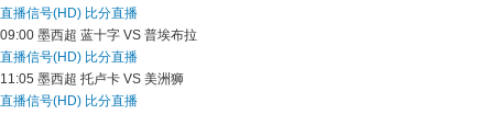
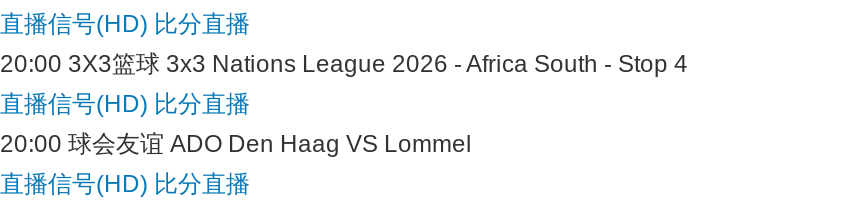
- 09:00 墨西超蓝十字 VS 普埃布拉
+ 20:00 3X3篮球3x3 Nations League 2026 - Africa South - Stop 4

- 11:05 墨西超托卢卡 VS 美洲狮
+ 20:00 球会友谊ADO Den Haag VS Lommel
